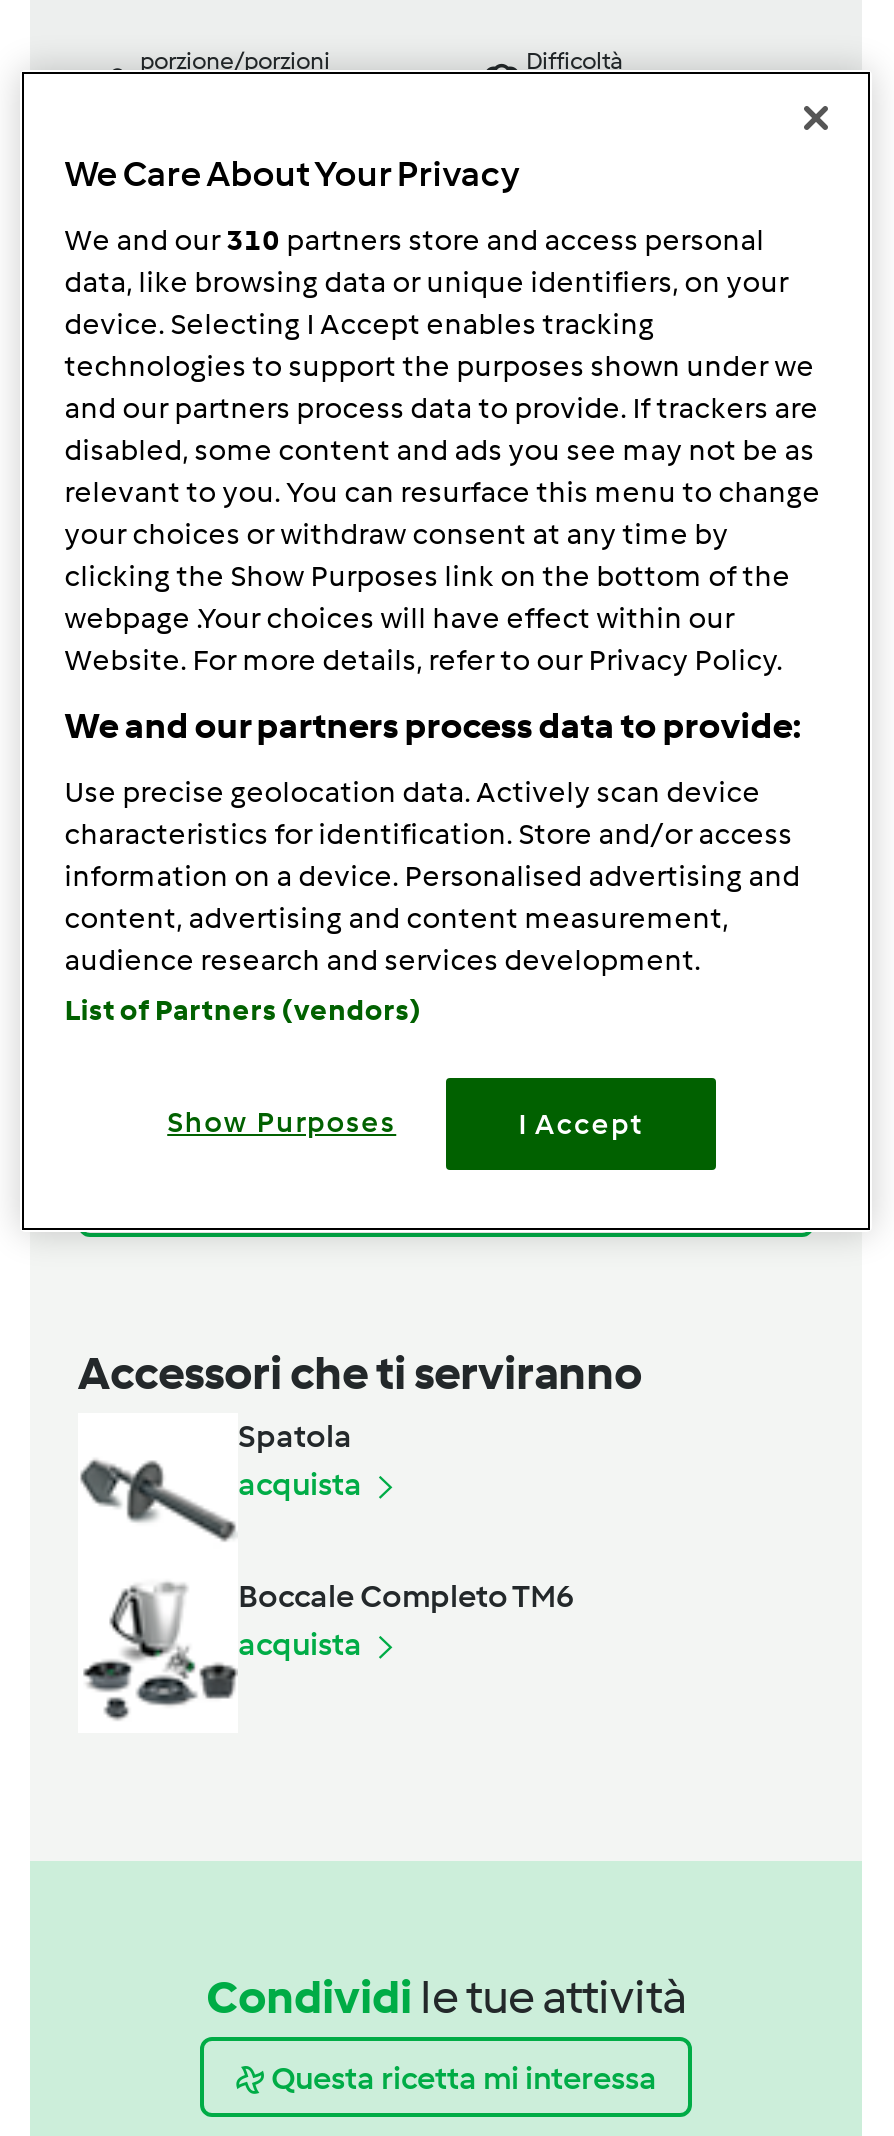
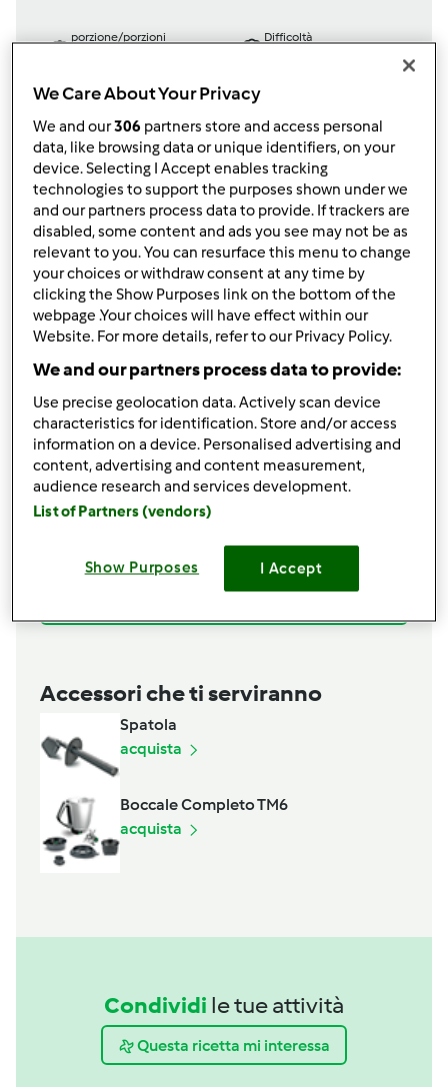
- We and our310 partners store and access personal
+ We and our306 partners store and access personal
